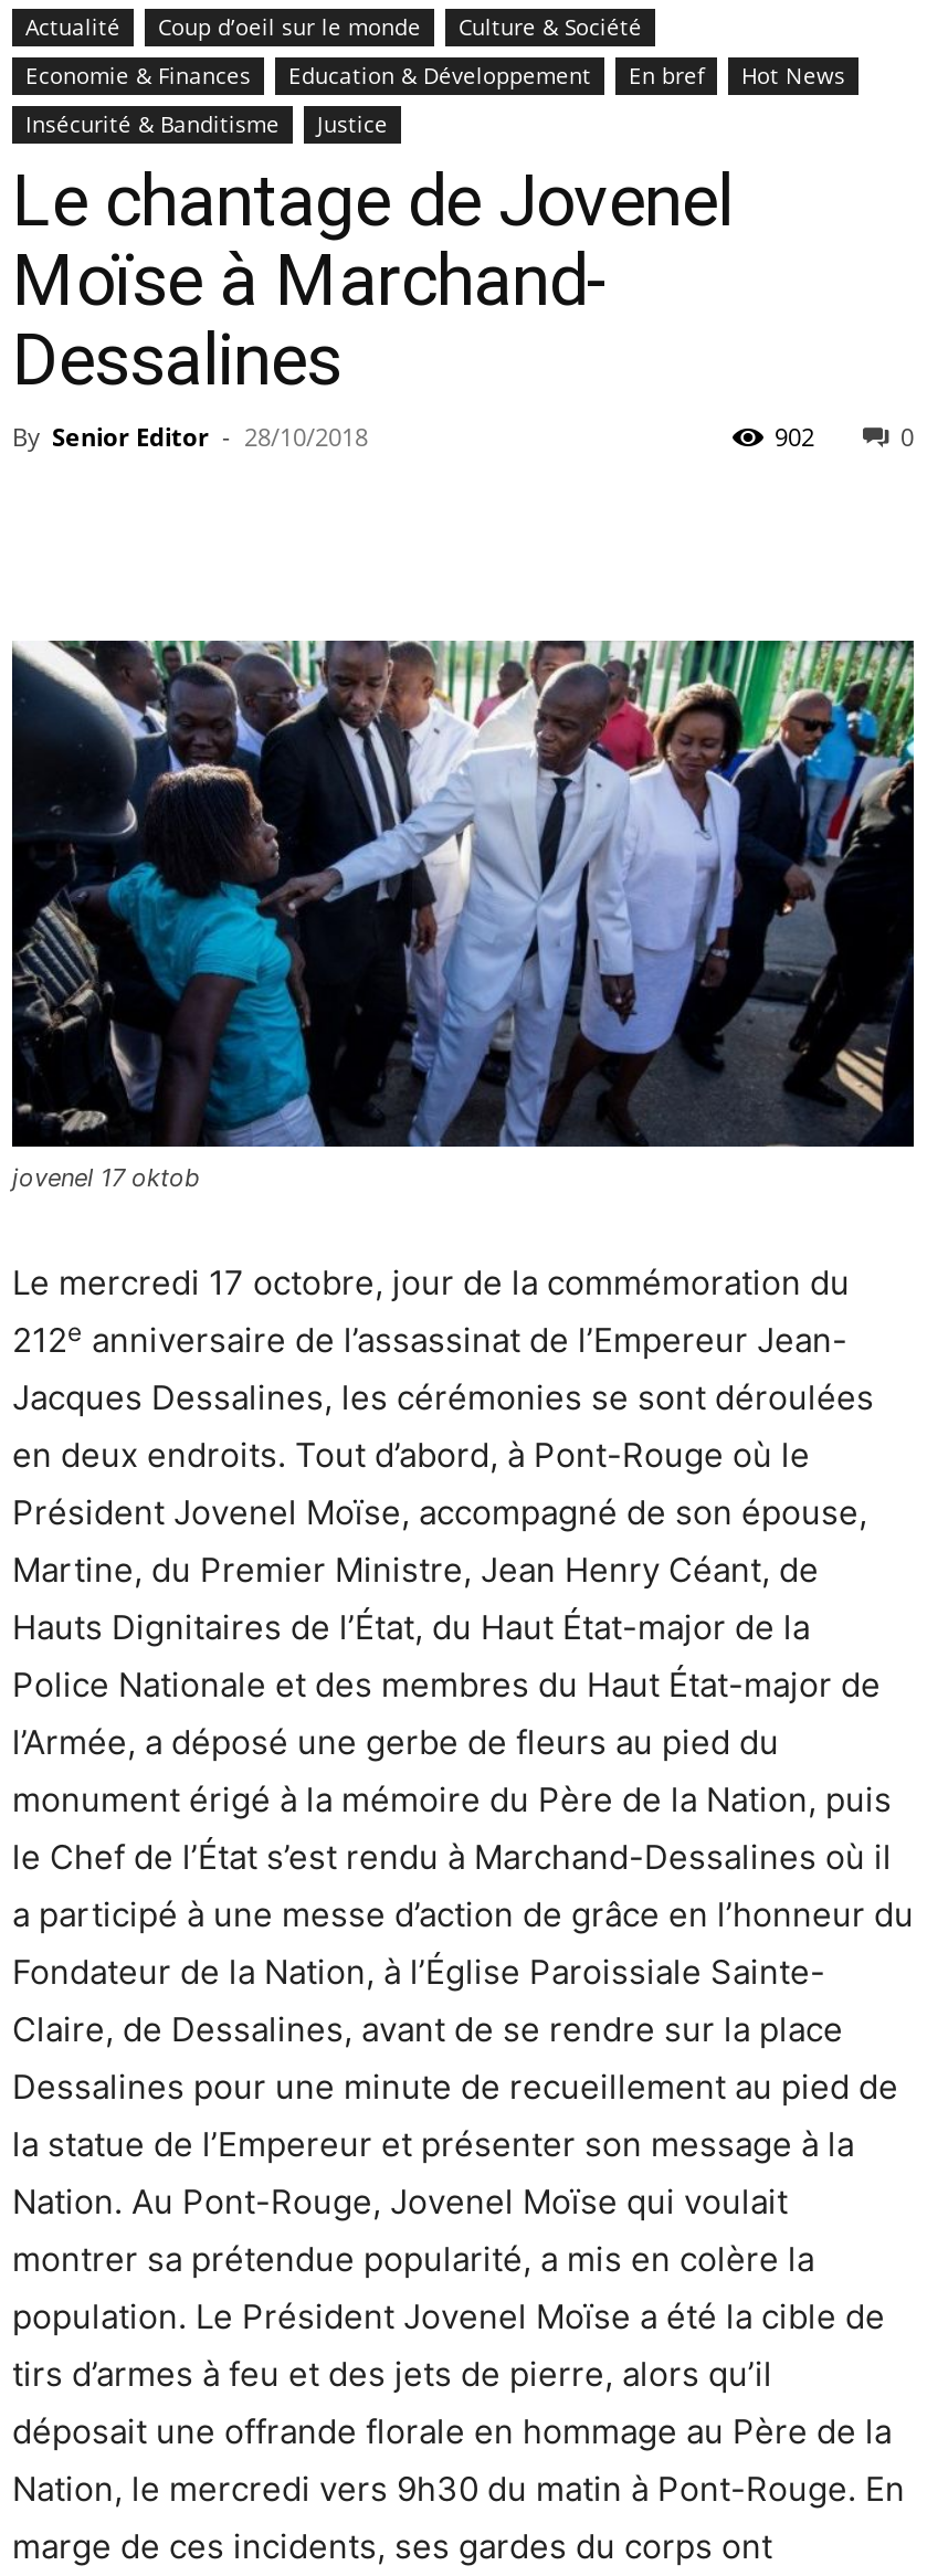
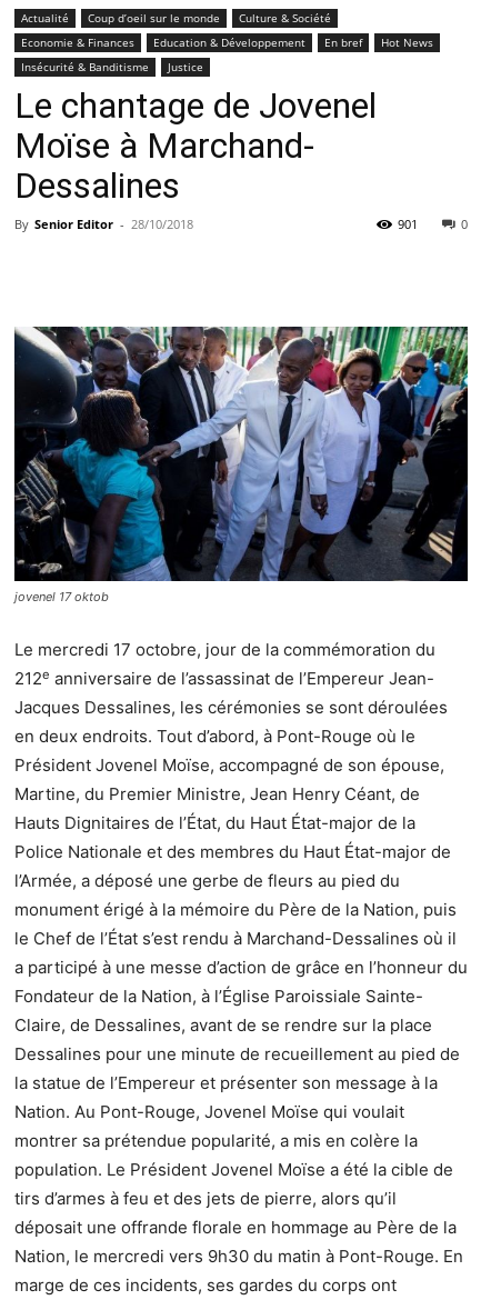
- 902
+ 901
